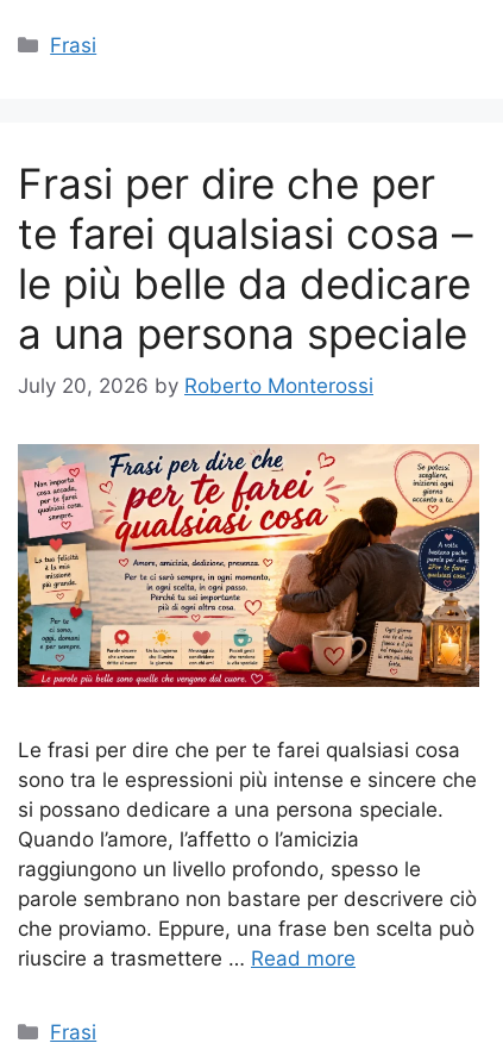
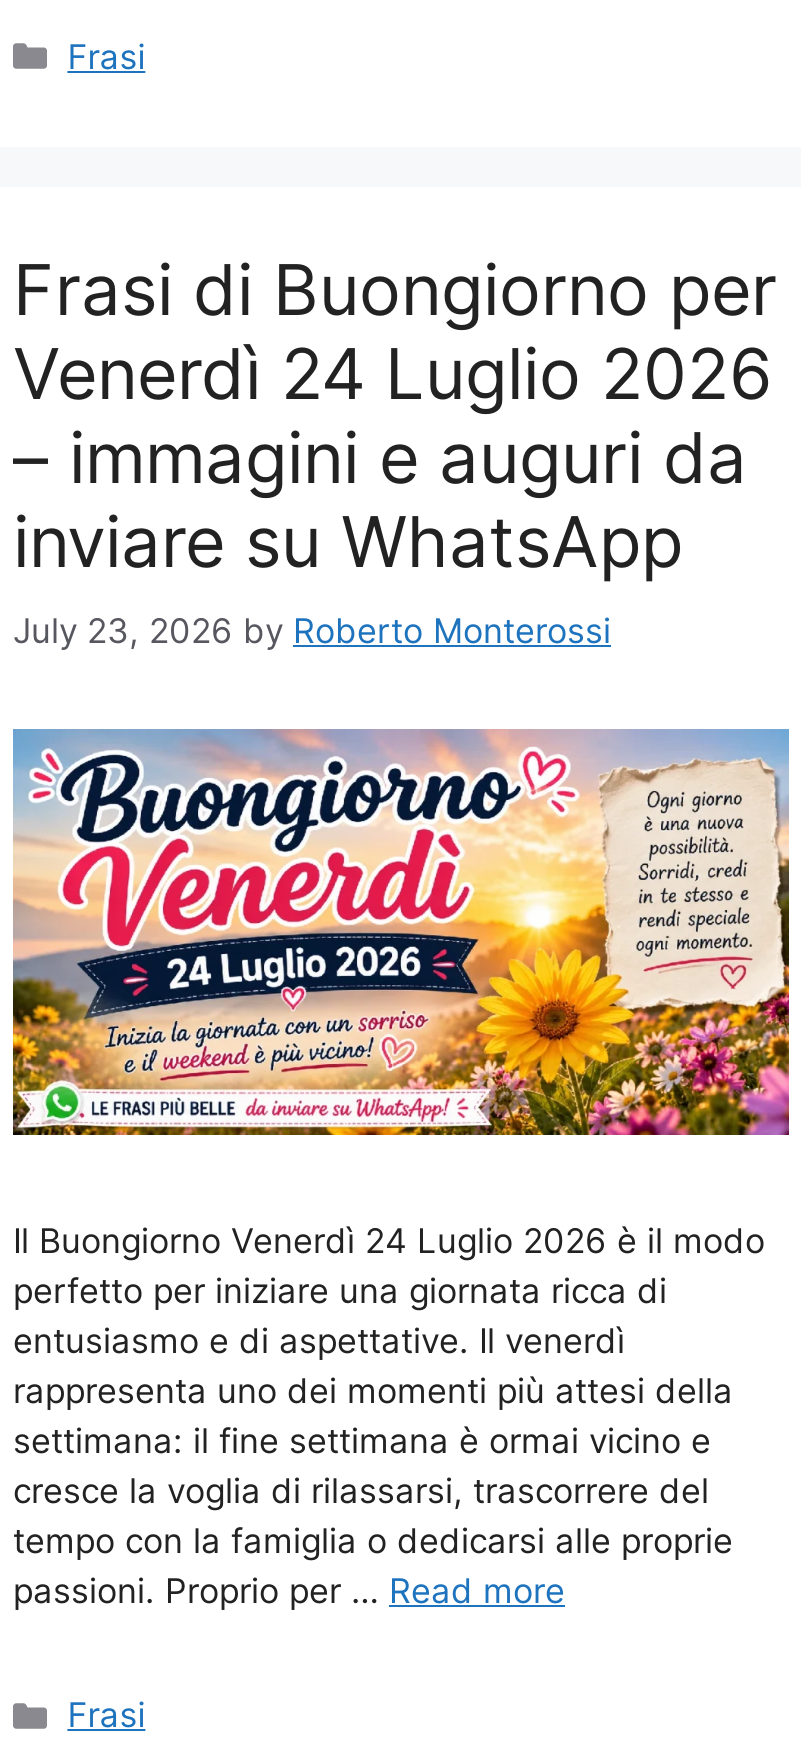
- Frasi per dire che per
- te farei qualsiasi cosa –
- le più belle da dedicare
- a una persona speciale
- July 20, 2026 by Roberto Monterossi
+ Frasi di Buongiorno per
+ Venerdì 24 Luglio 2026
+ – immagini e auguri da
+ inviare su WhatsApp
+ July 23, 2026 by Roberto Monterossi

- [image]
+ [image]

- Le frasi per dire che per te farei qualsiasi cosa
- sono tra le espressioni più intense e sincere che
- si possano dedicare a una persona speciale.
- Quando l’amore, l’affetto o l’amicizia
- raggiungono un livello profondo, spesso le
- parole sembrano non bastare per descrivere ciò
- che proviamo. Eppure, una frase ben scelta può
- riuscire a trasmettere … Read more
+ Il Buongiorno Venerdì 24 Luglio 2026 è il modo
+ perfetto per iniziare una giornata ricca di
+ entusiasmo e di aspettative. Il venerdì
+ rappresenta uno dei momenti più attesi della
+ settimana: il fine settimana è ormai vicino e
+ cresce la voglia di rilassarsi, trascorrere del
+ tempo con la famiglia o dedicarsi alle proprie
+ passioni. Proprio per … Read more
